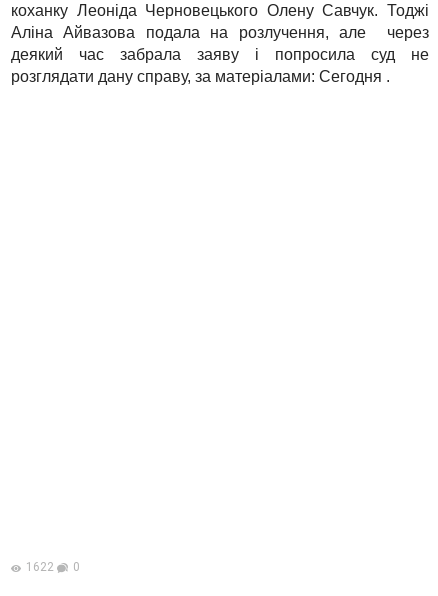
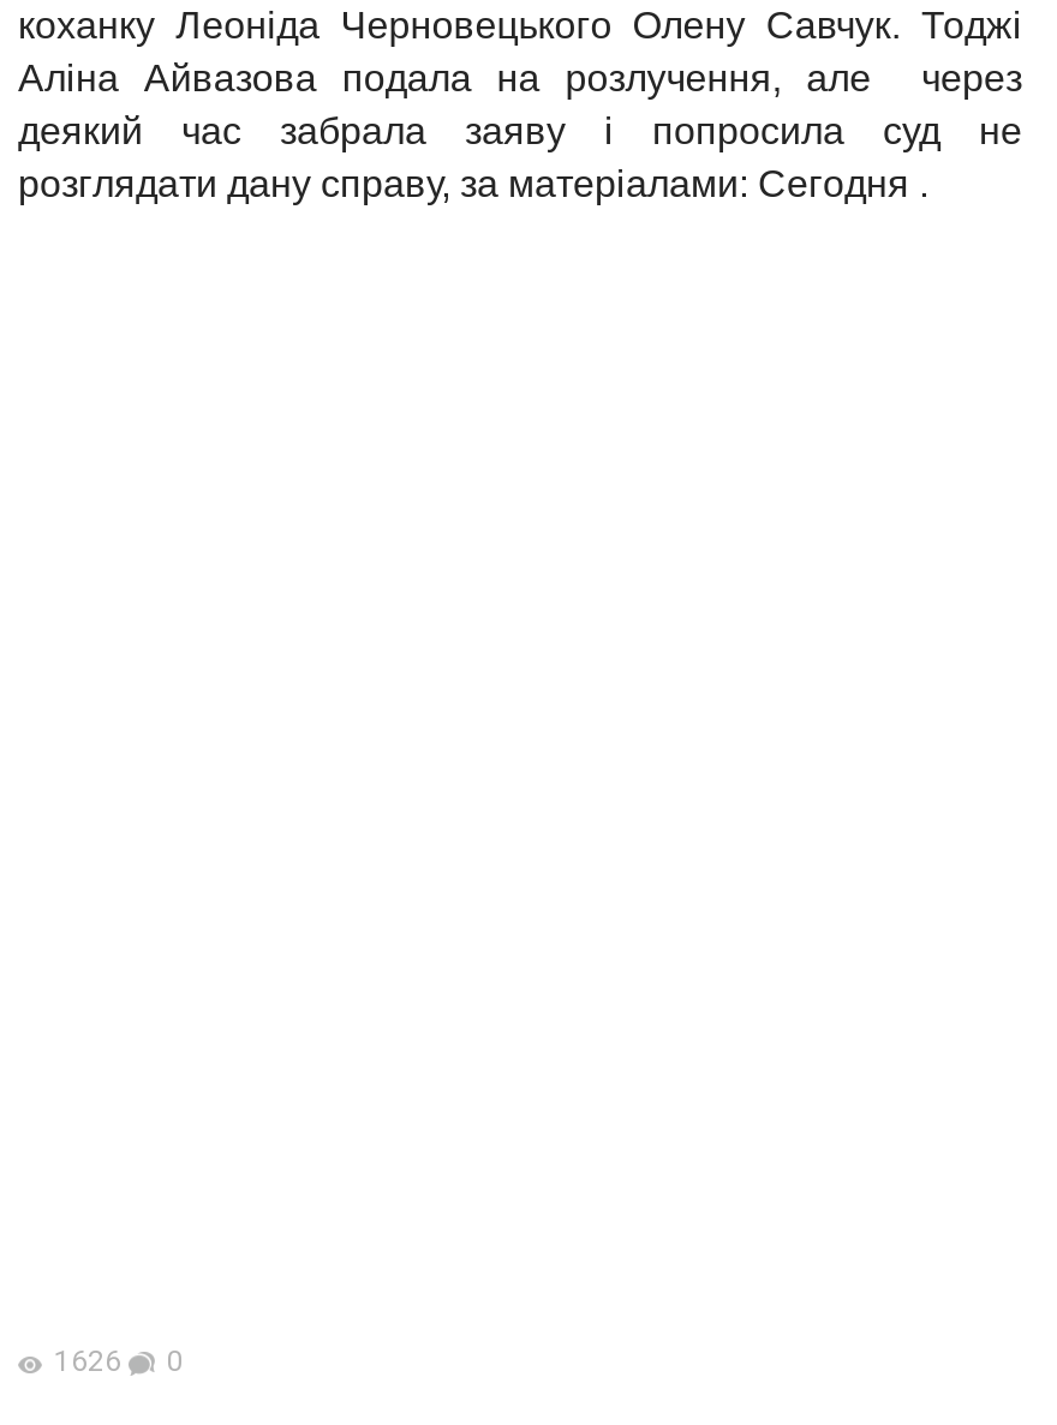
- 1622 0
+ 1626 0
